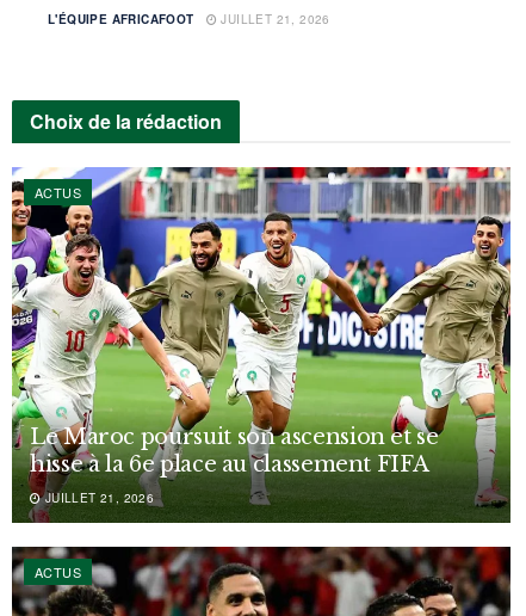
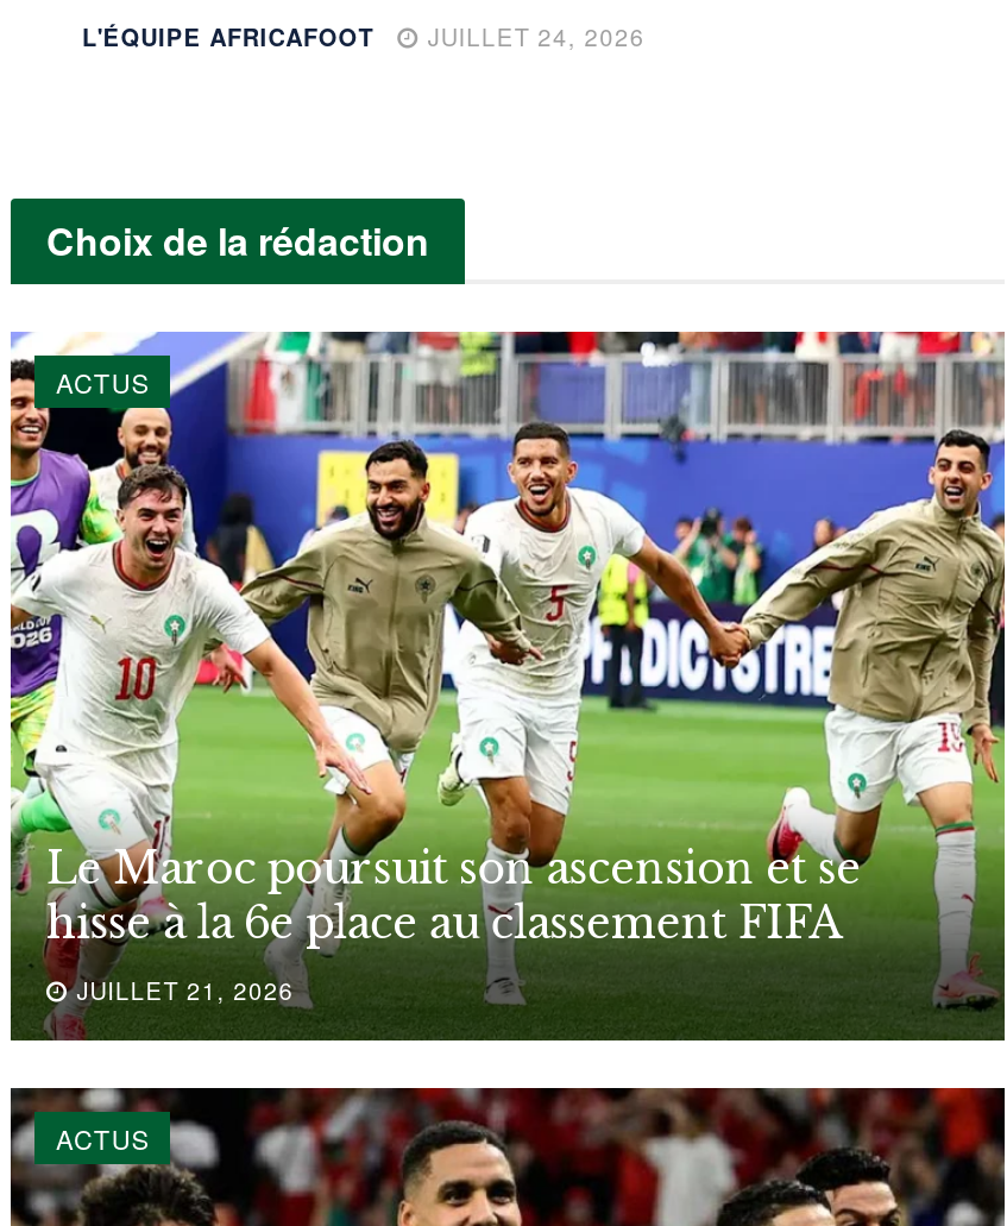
- L'ÉQUIPE AFRICAFOOT JUILLET 21, 2026
+ L'ÉQUIPE AFRICAFOOT JUILLET 24, 2026
